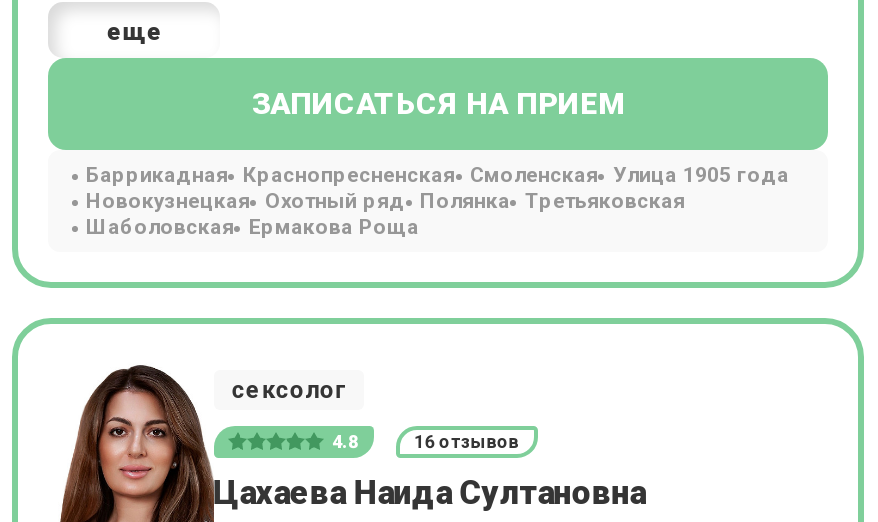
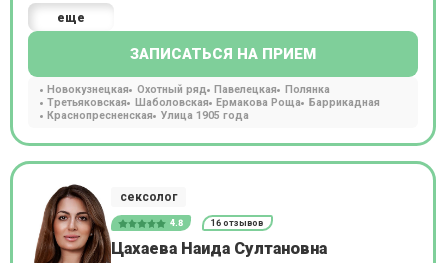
- Баррикадная Краснопресненская Смоленская Улица 1905 года
- Новокузнецкая Охотный ряд Полянка Третьяковская
- Шаболовская Ермакова Роща
+ Новокузнецкая Охотный ряд Павелецкая Полянка
+ Третьяковская Шаболовская Ермакова Роща Баррикадная
+ Краснопресненская Улица 1905 года
